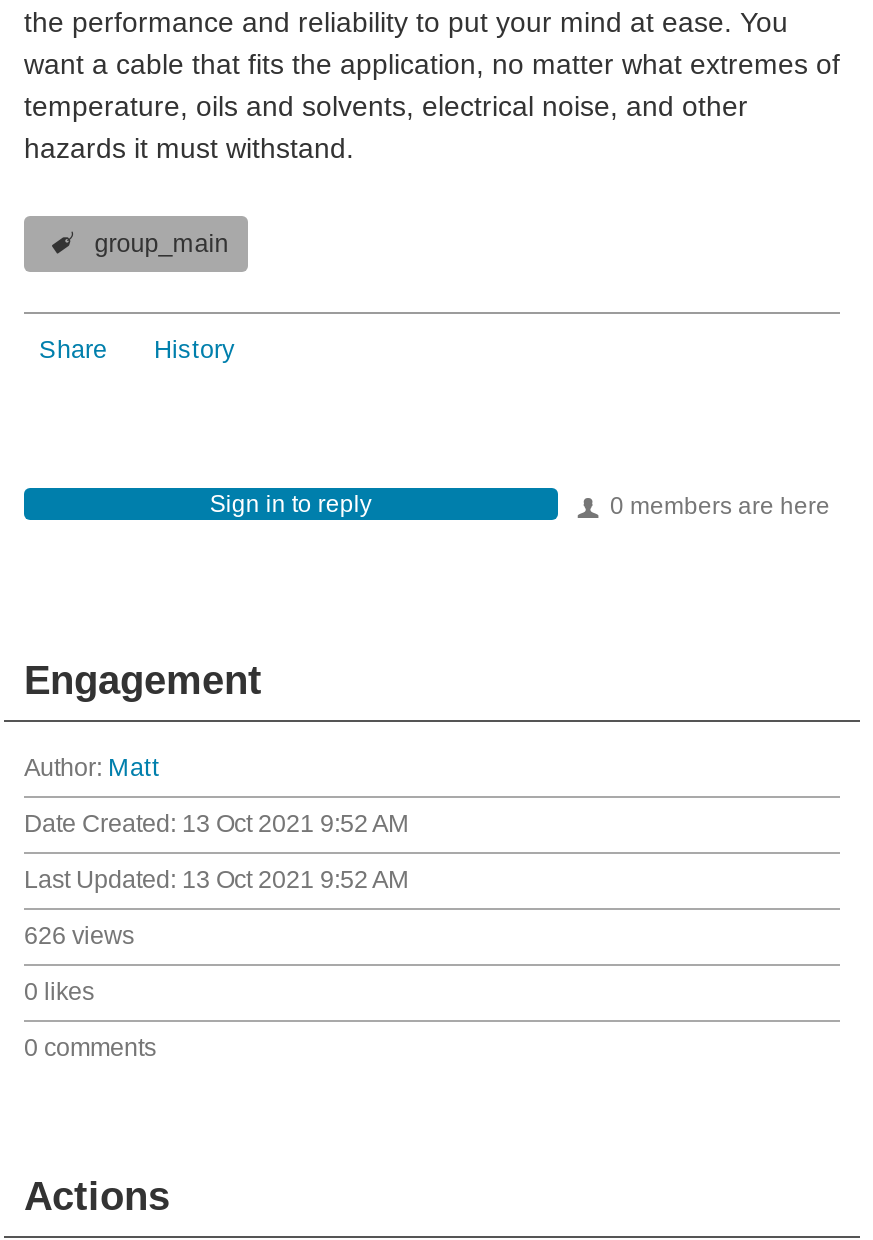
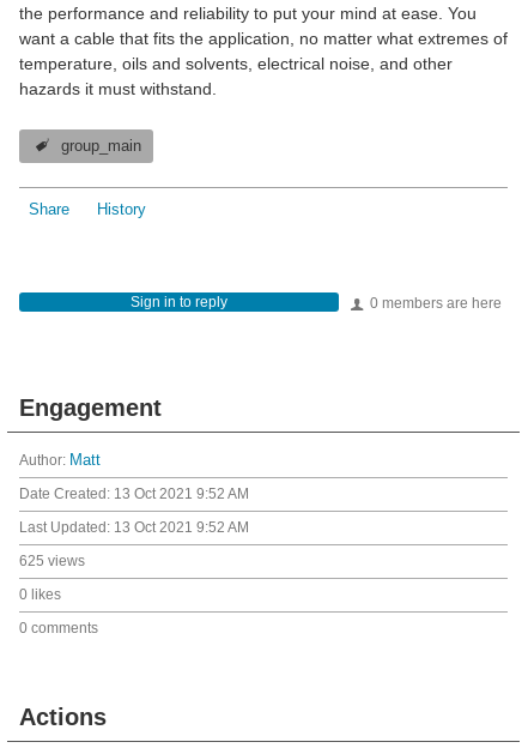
- 626 views
+ 625 views
